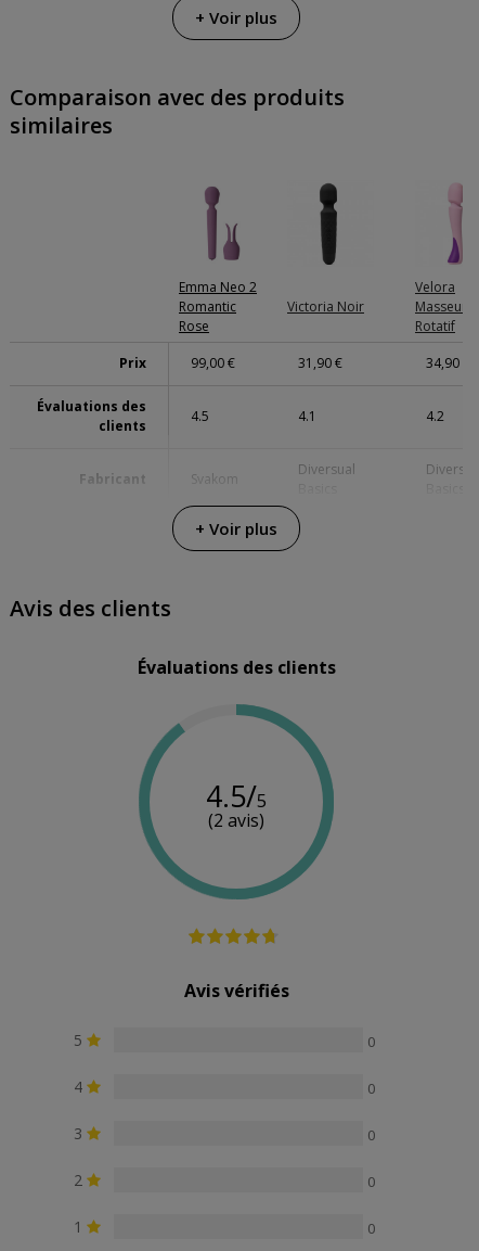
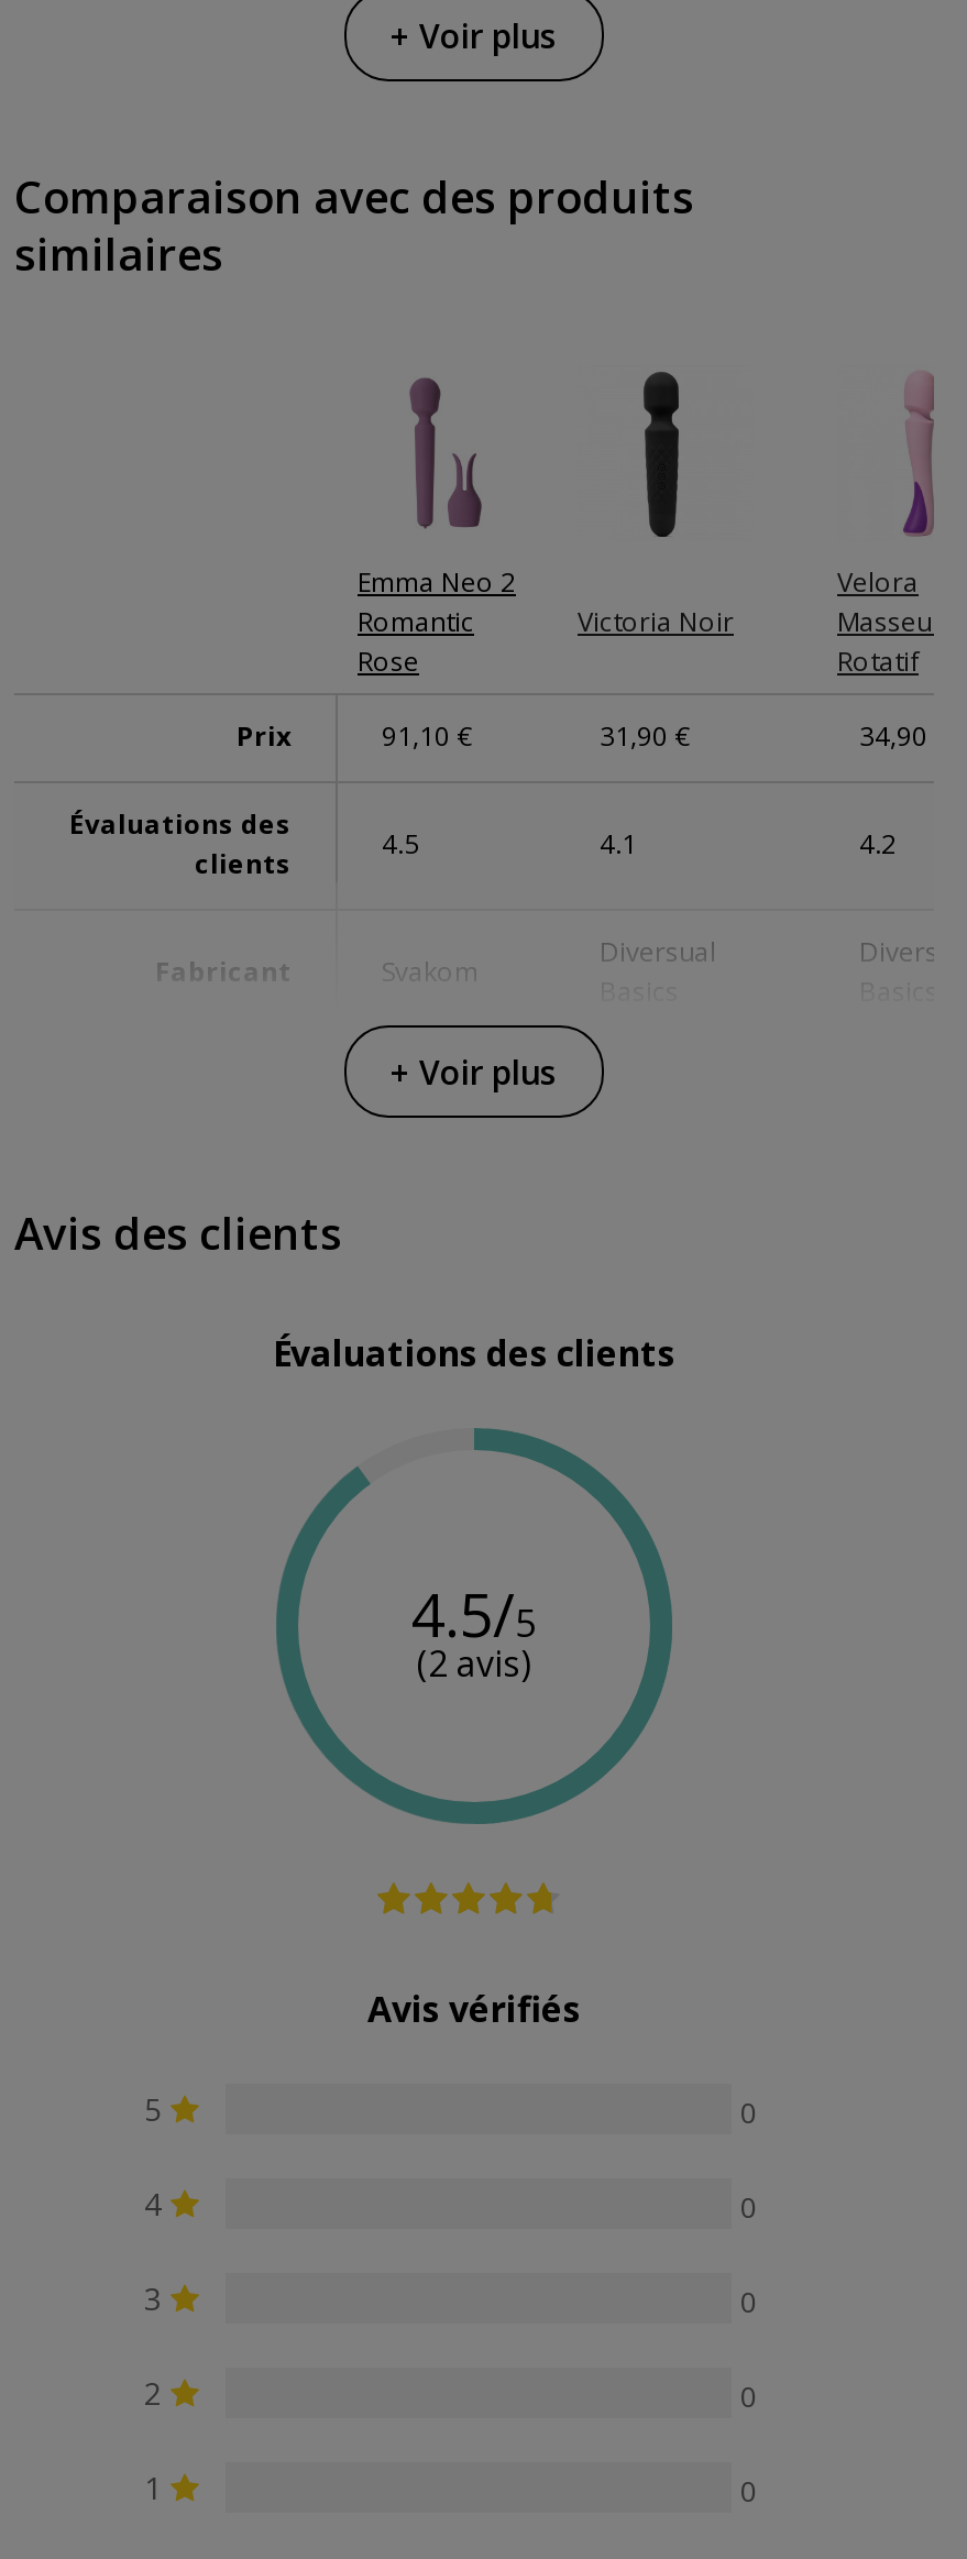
- 99,00 €
+ 91,10 €
